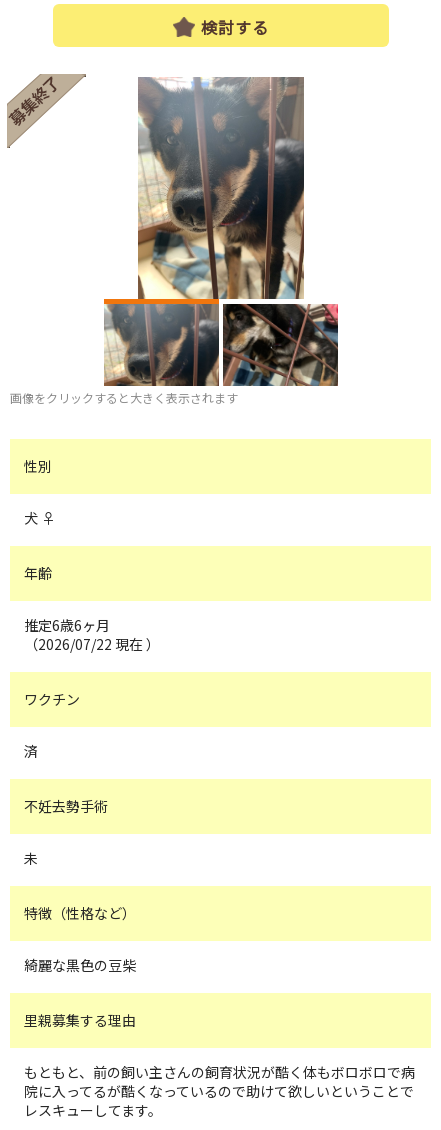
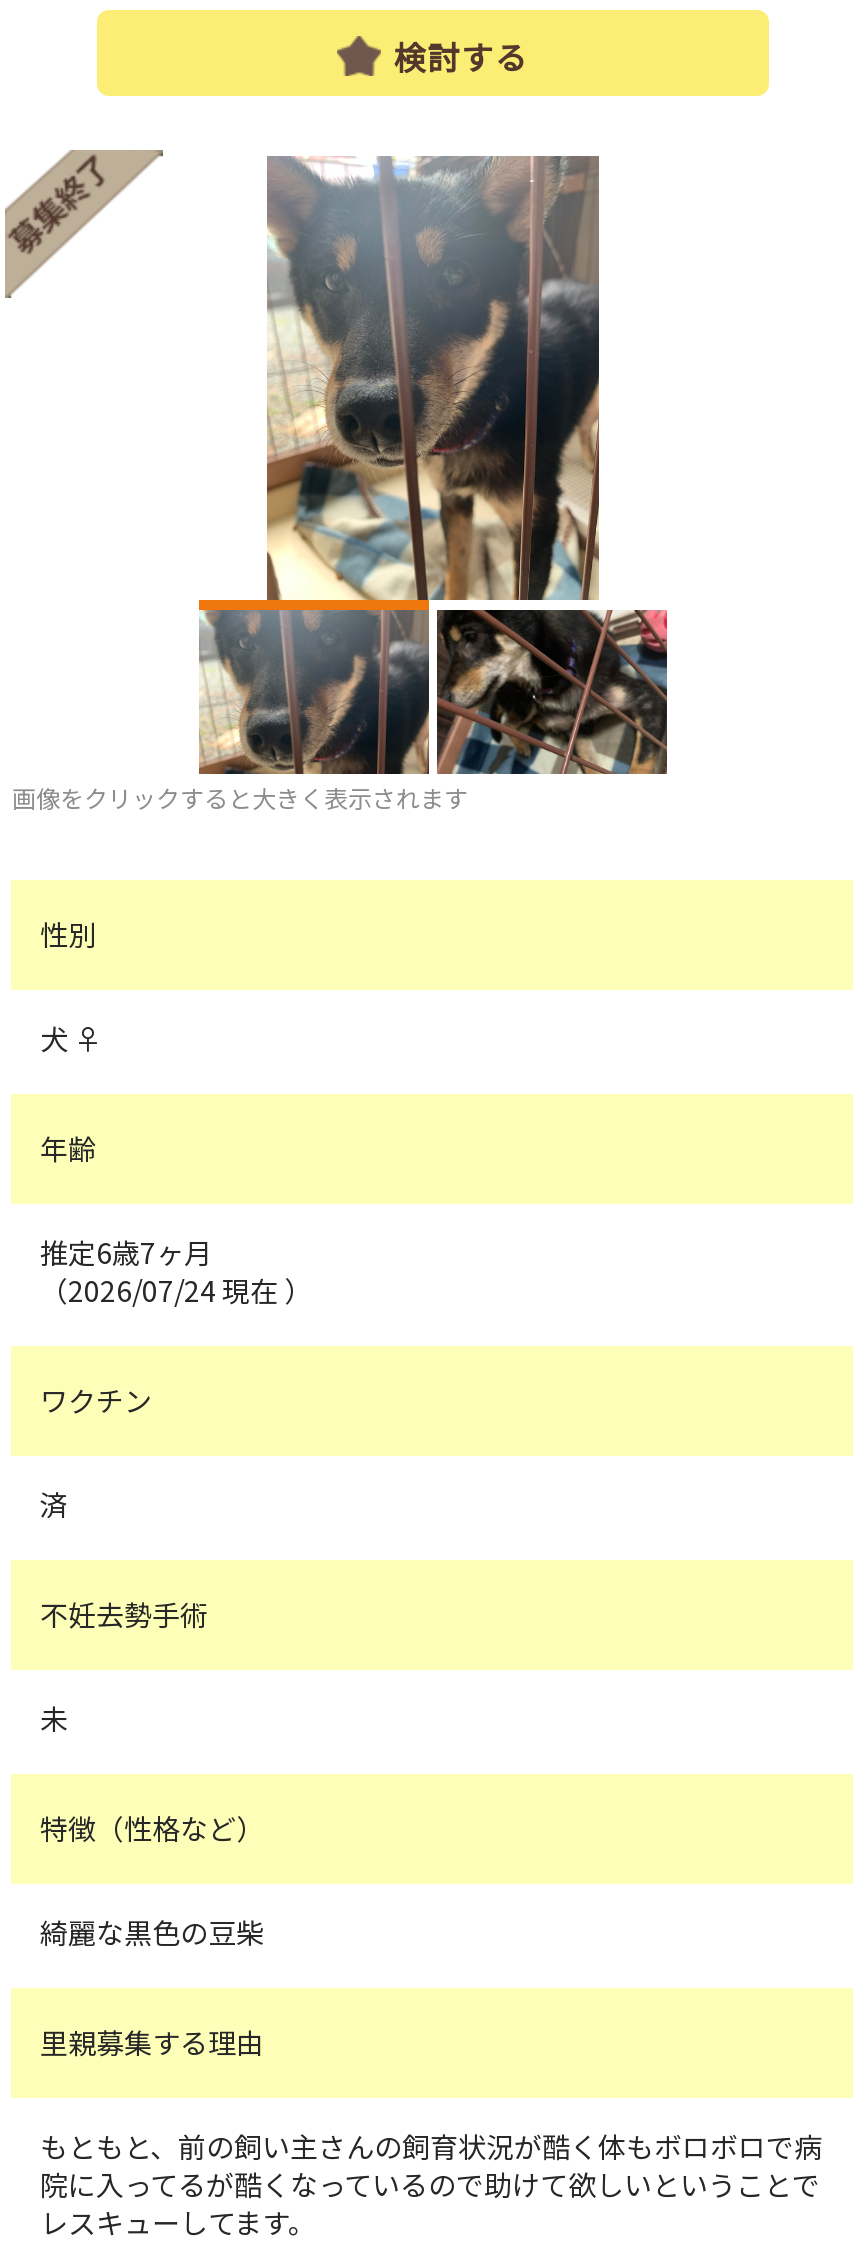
- 推定6歳6ヶ月
+ 推定6歳7ヶ月

- （2026/07/22 現在 ）
+ （2026/07/24 現在 ）
